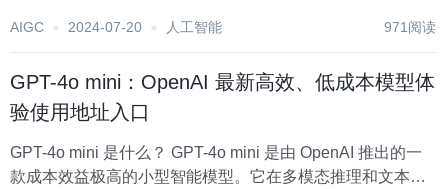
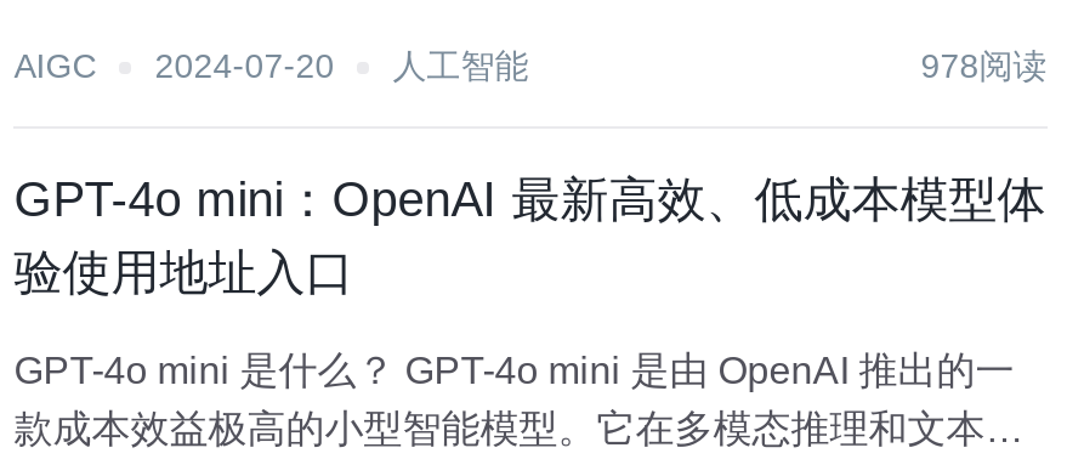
- 971阅读
+ 978阅读
